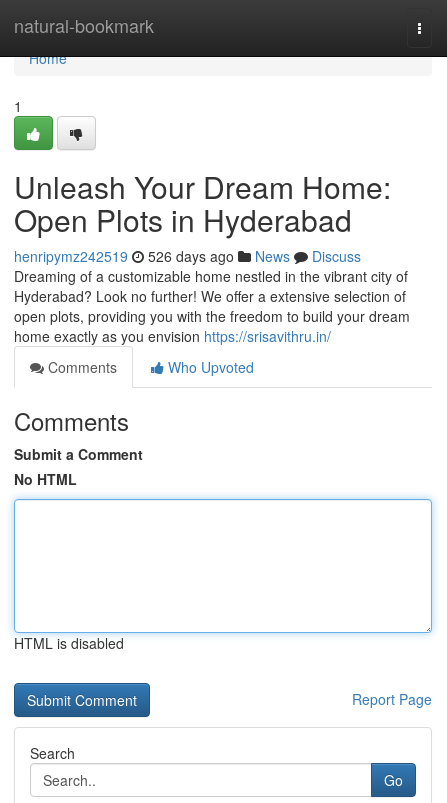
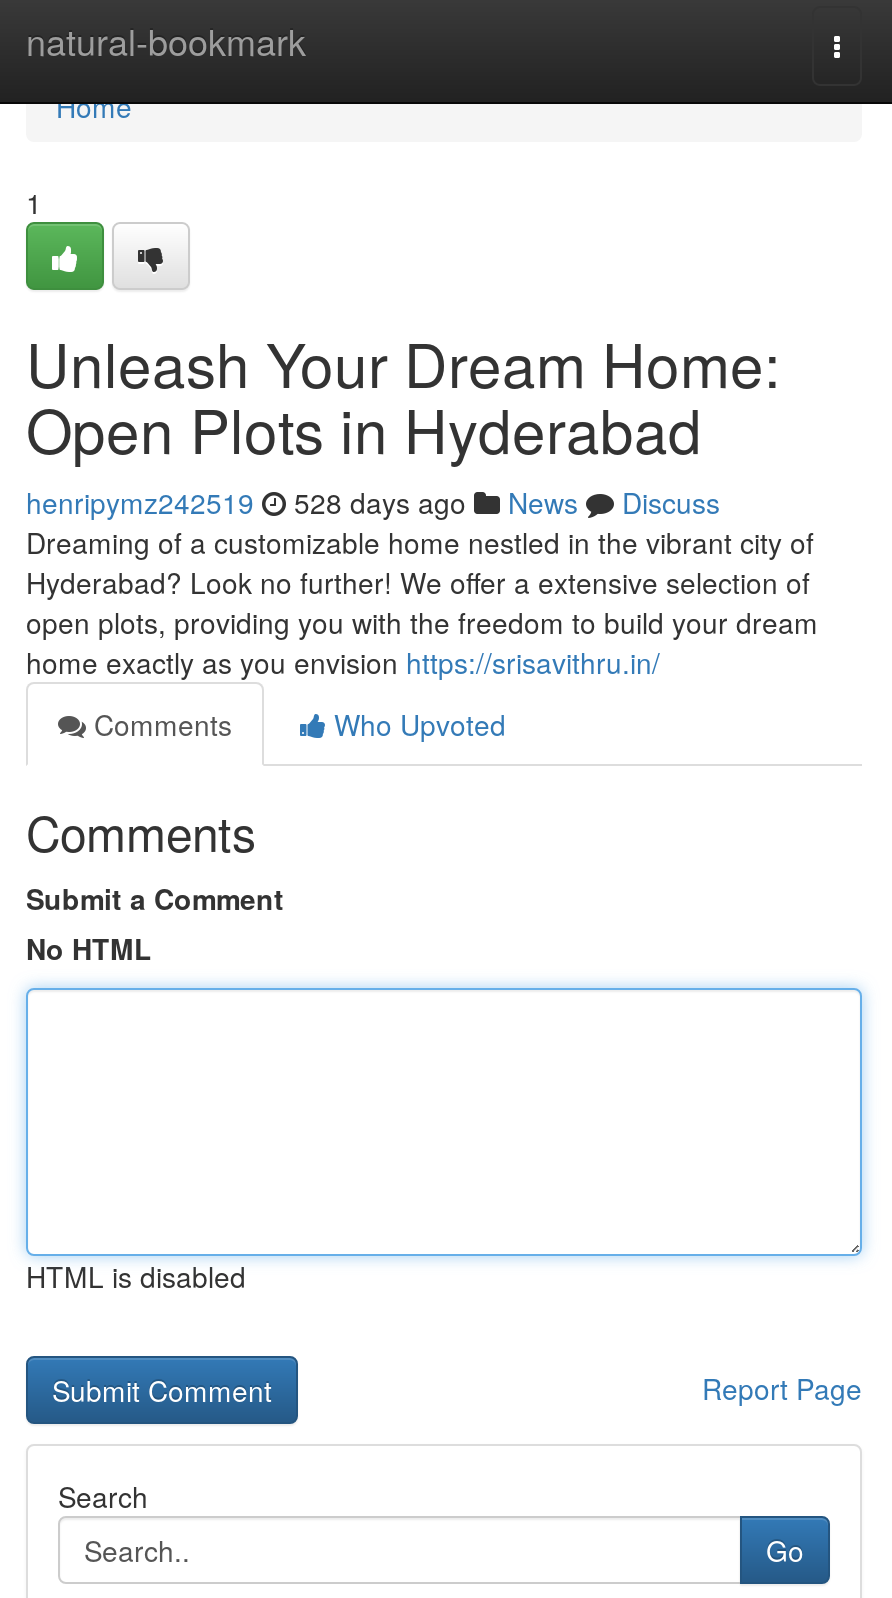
- henripymz242519 526 days ago News Discuss
+ henripymz242519 528 days ago News Discuss
